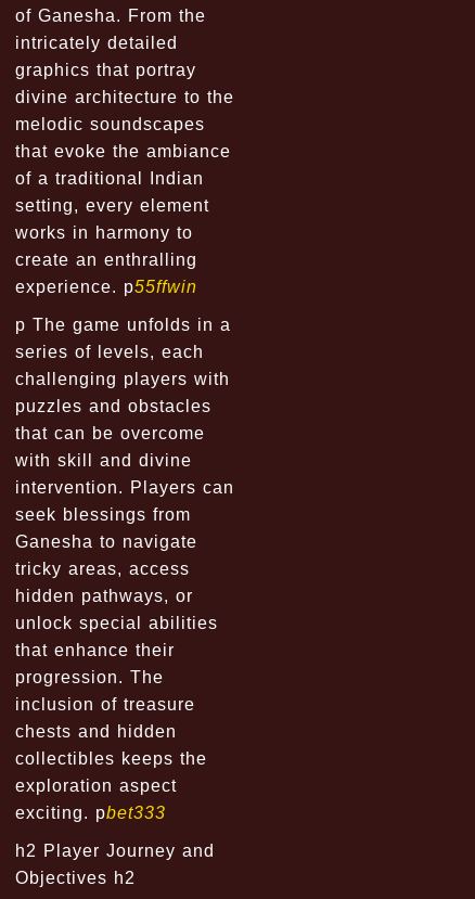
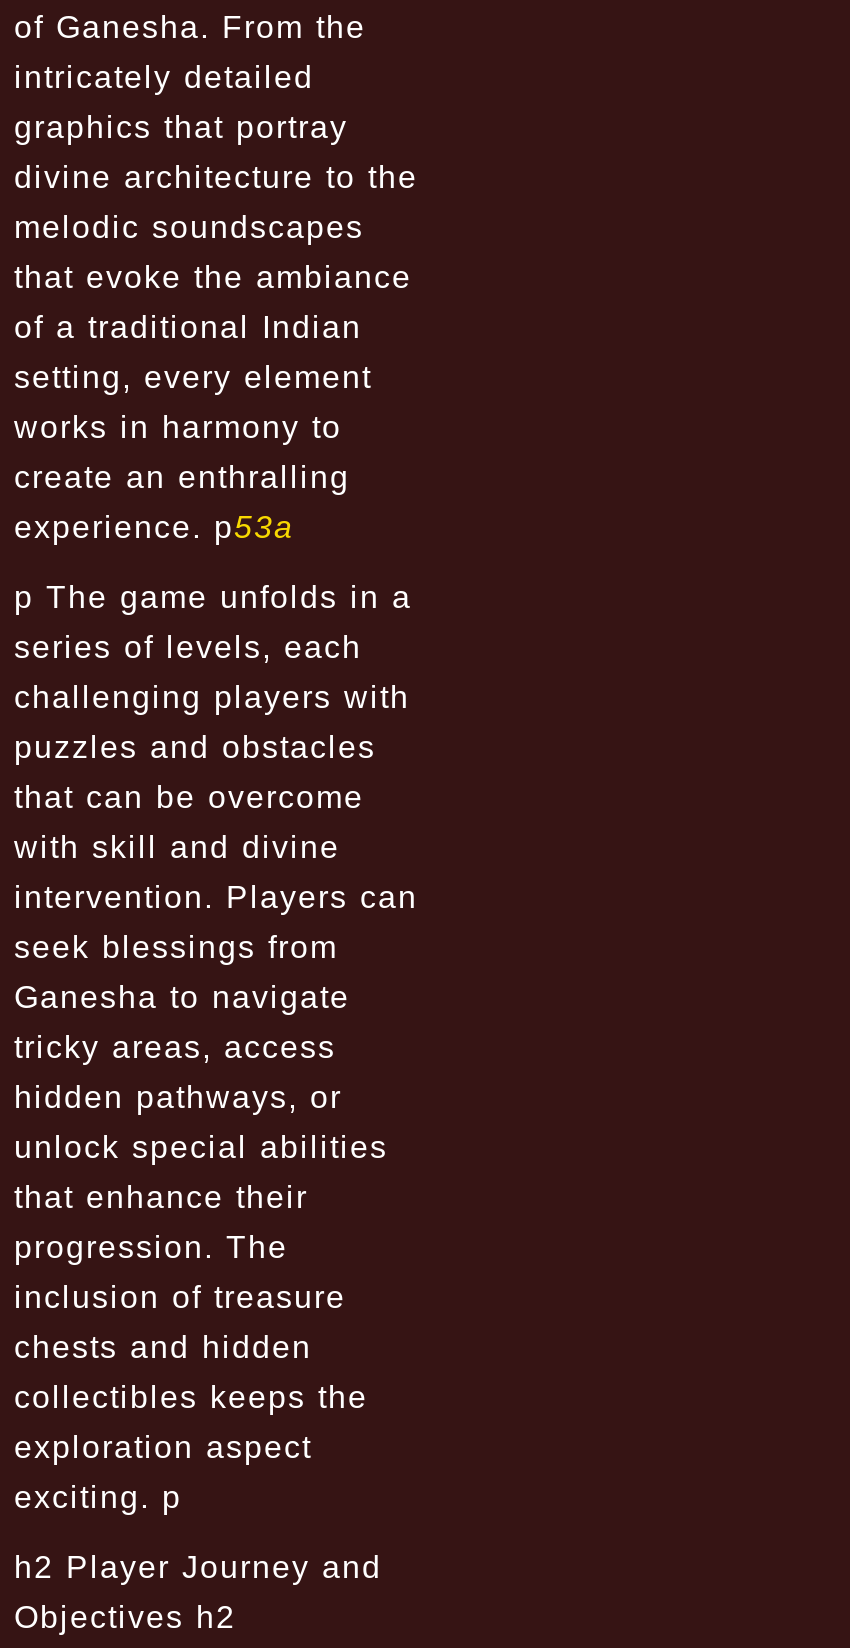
- experience. p55ffwin
+ experience. p53a

- exciting. pbet333
+ exciting. p
